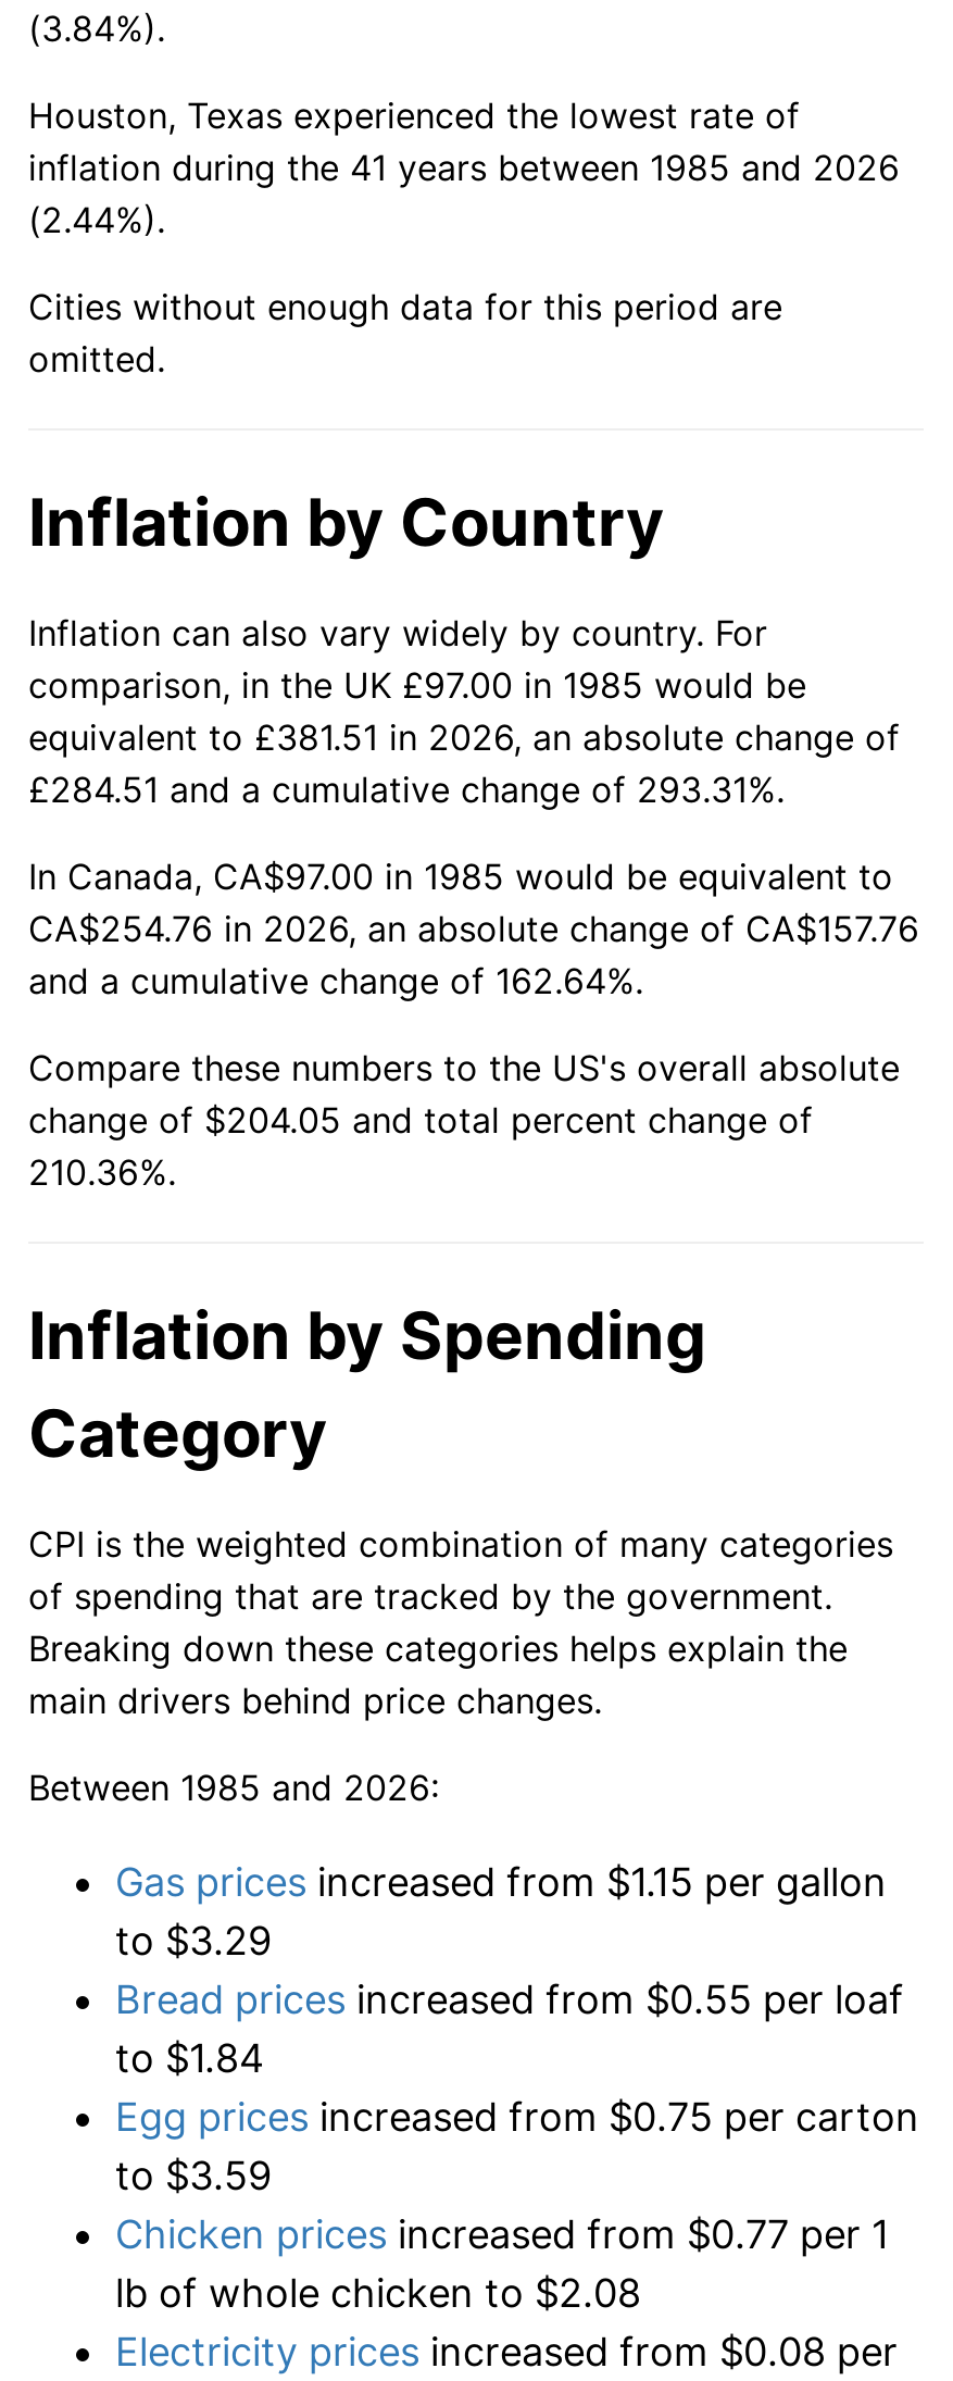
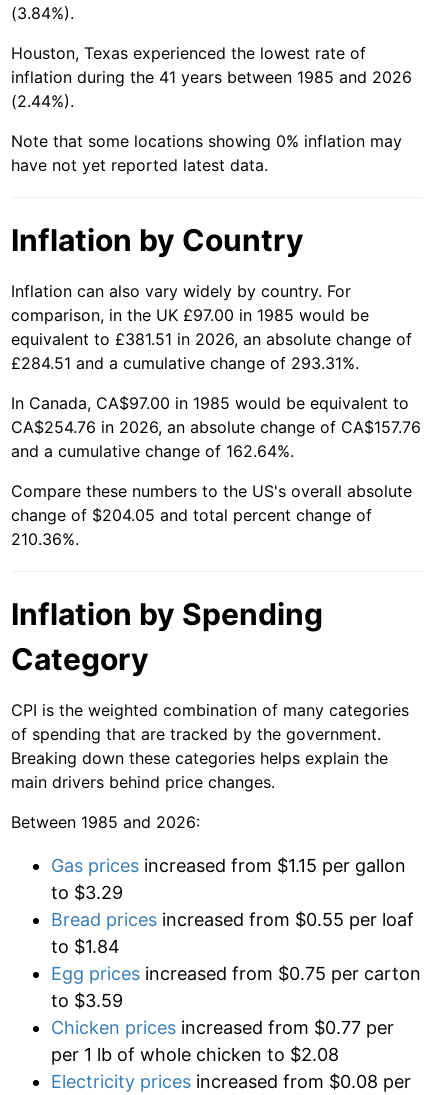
- Cities without enough data for this period are
- omitted.
+ Note that some locations showing 0% inflation may
+ have not yet reported latest data.

- Chicken prices increased from $0.77 per 1
- lb of whole chicken to $2.08
+ Chicken prices increased from $0.77 per
+ per 1 lb of whole chicken to $2.08
